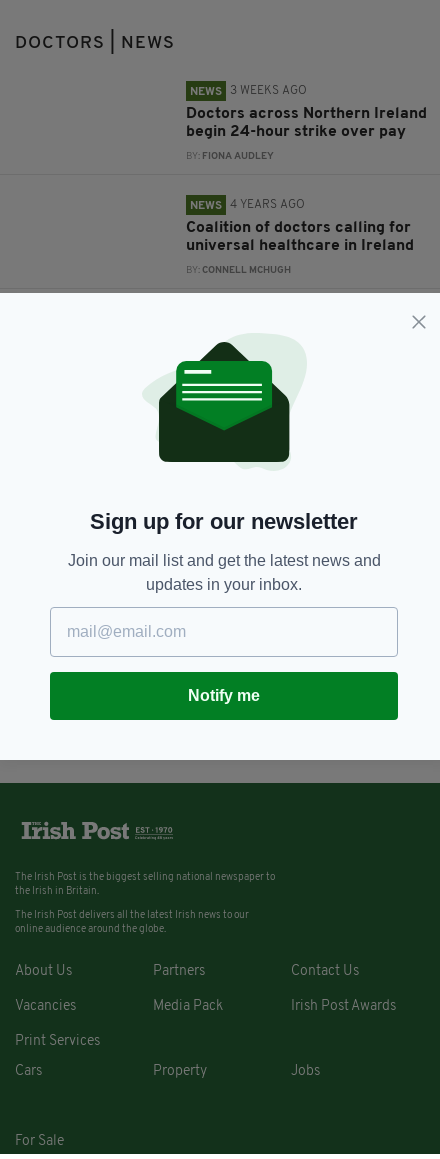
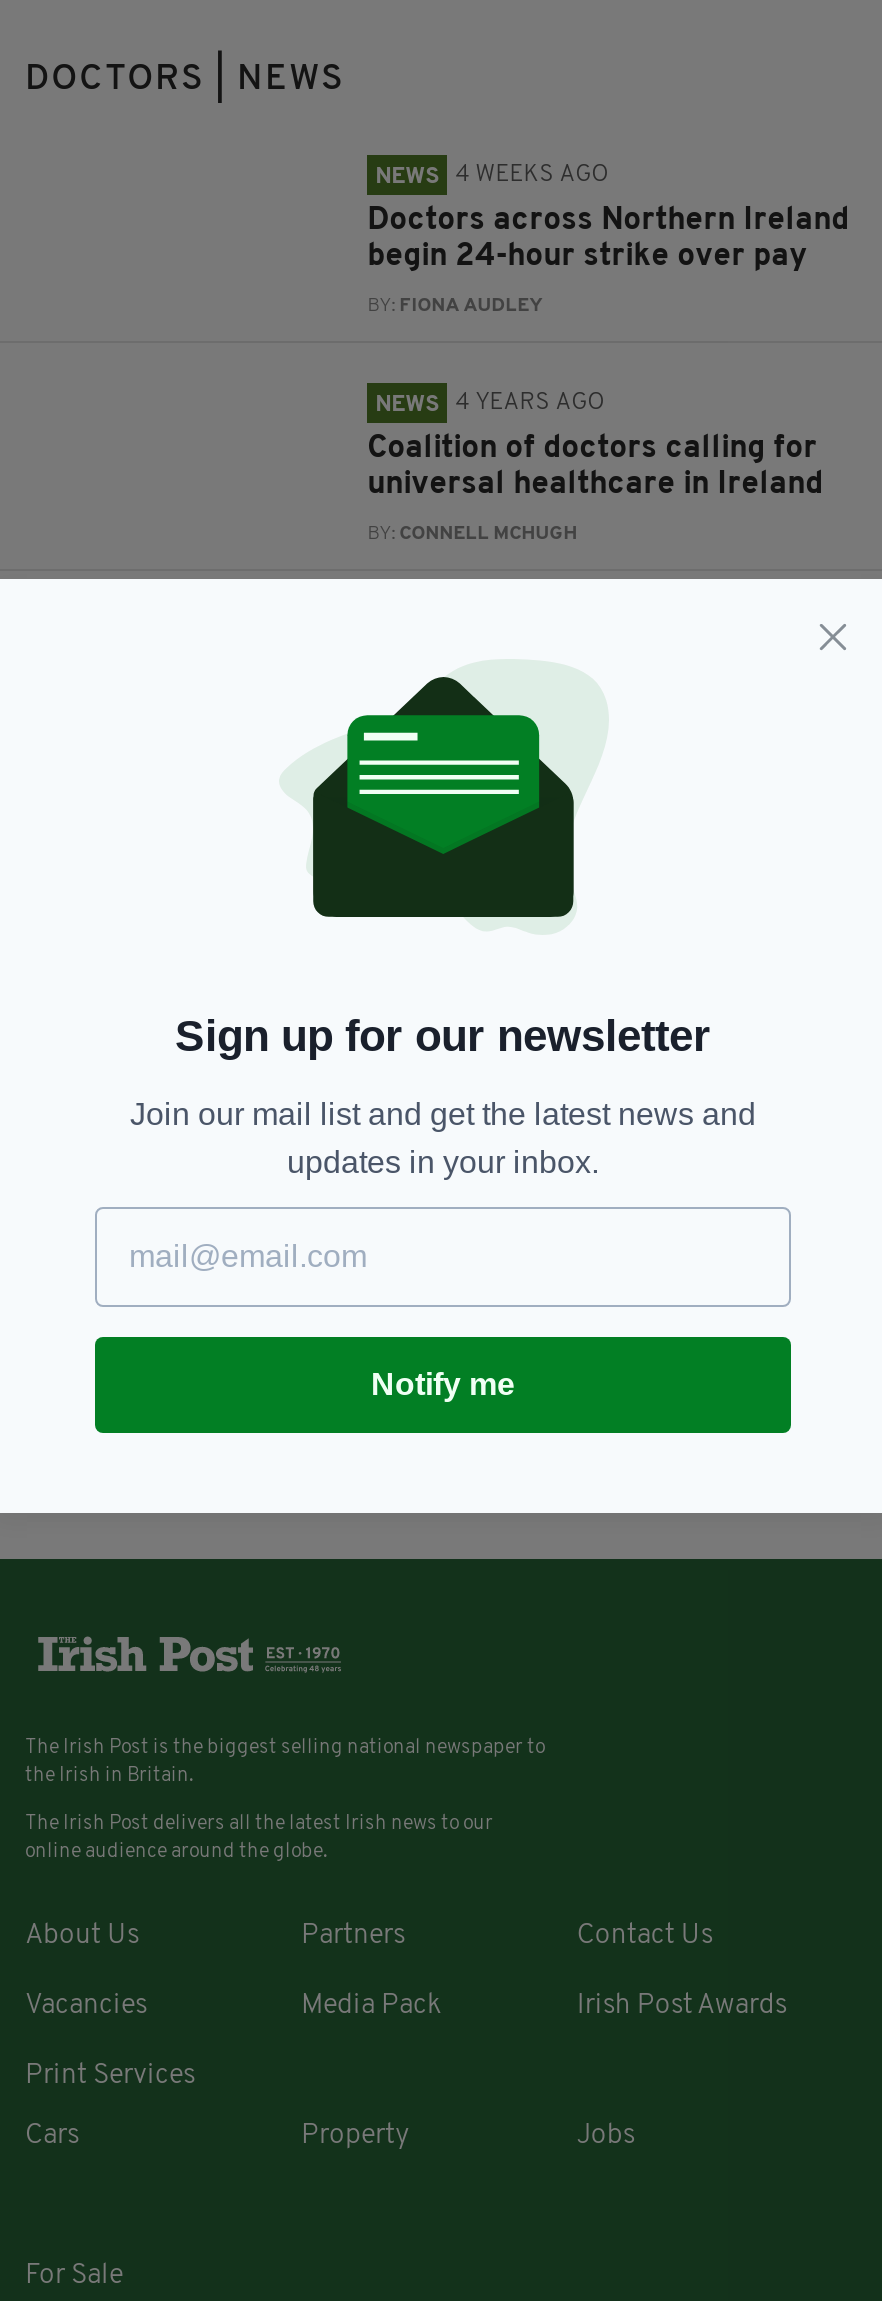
- NEWS 3 WEEKS AGO
+ NEWS 4 WEEKS AGO
